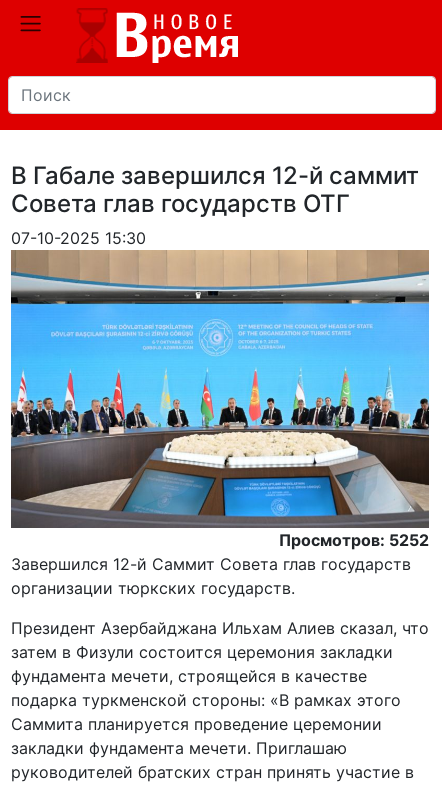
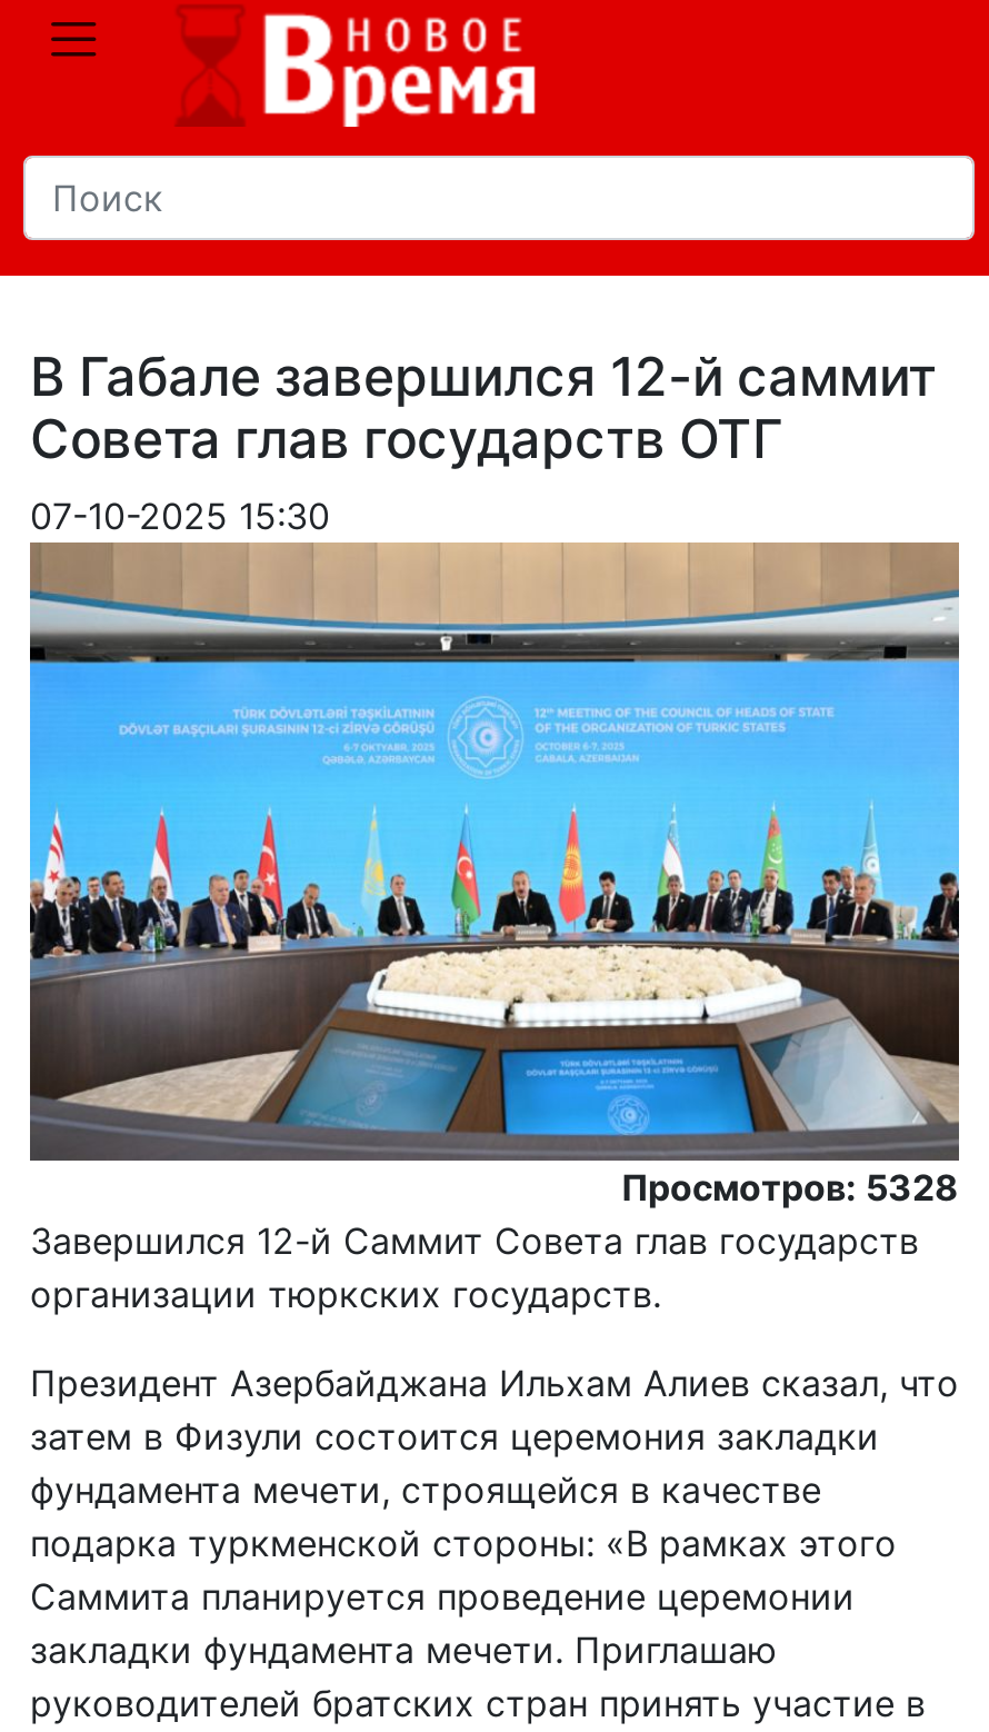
- Просмотров: 5252
+ Просмотров: 5328
